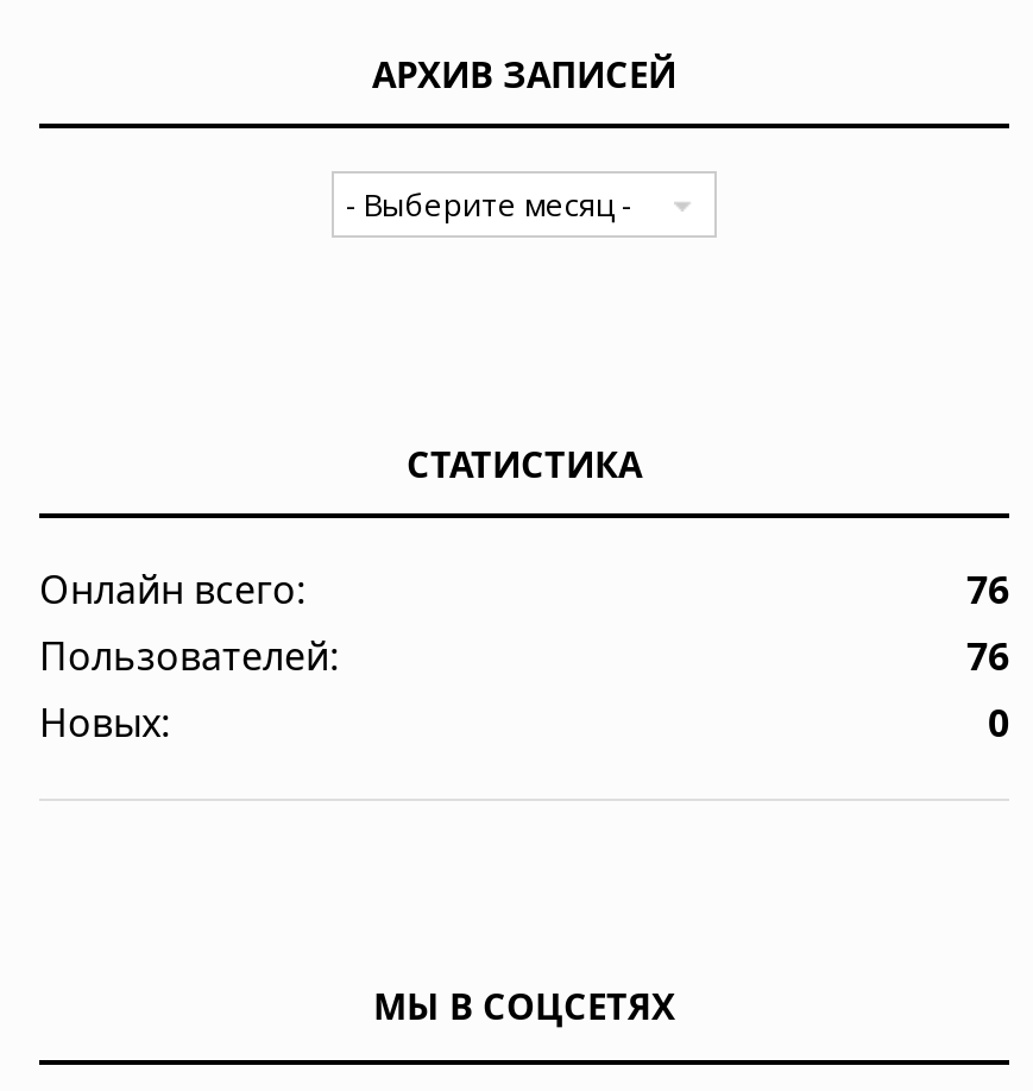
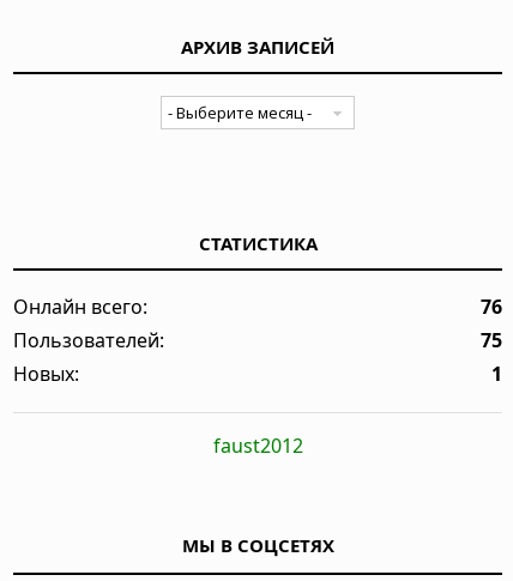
- 76
+ 75

- 0
+ 1
+ faust2012
